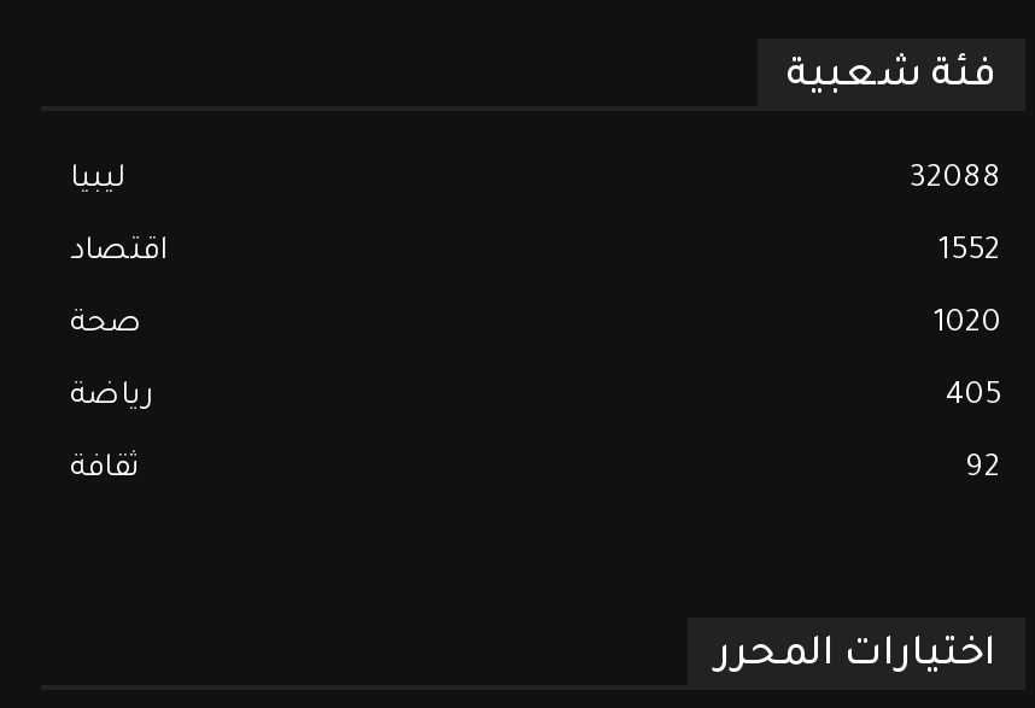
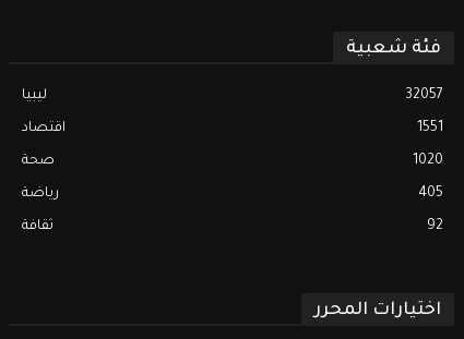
- 32088
+ 32057

- 1552
+ 1551
